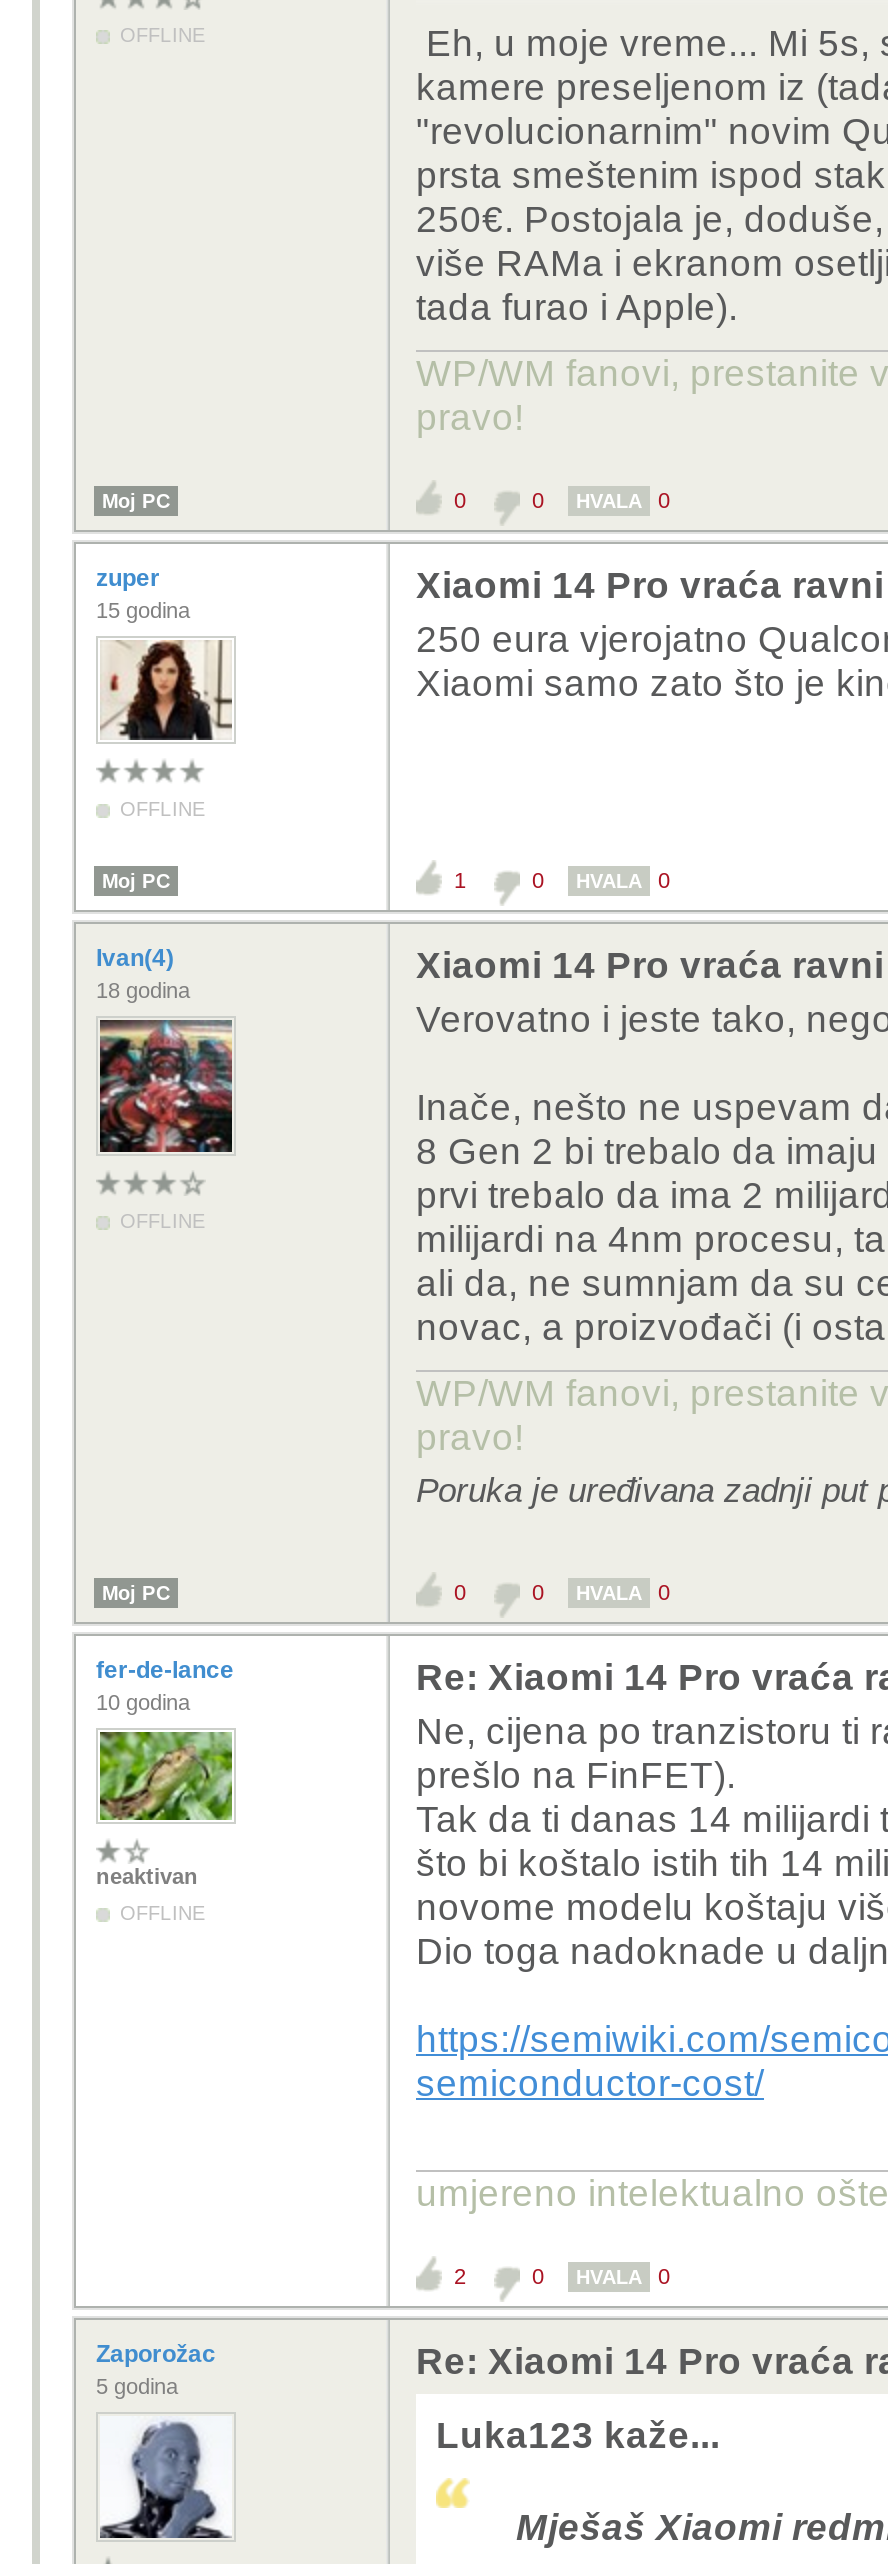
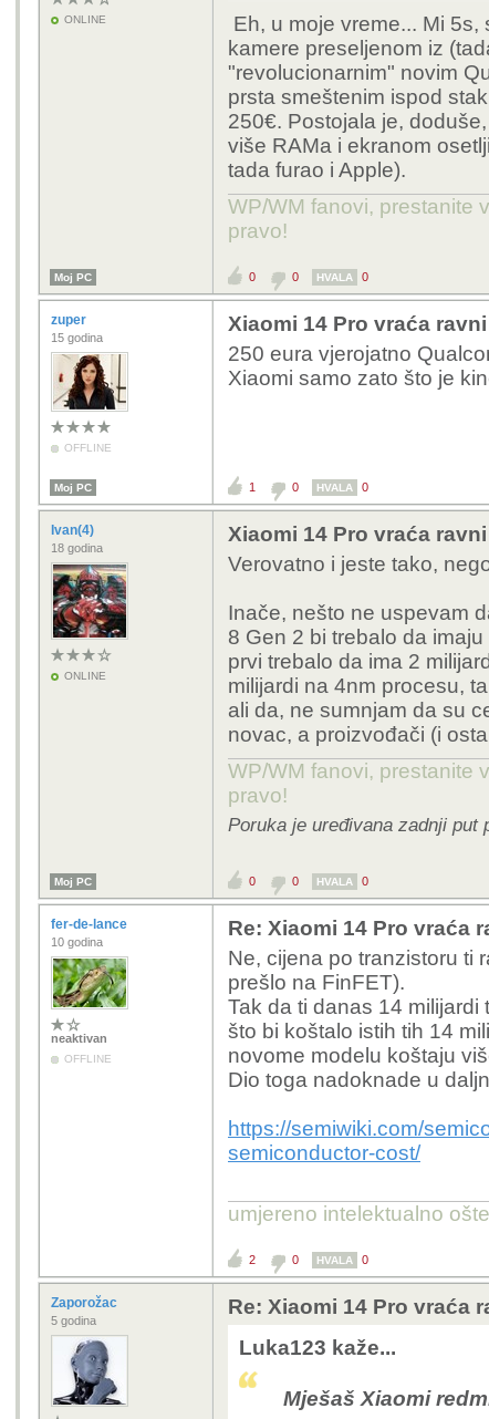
- OFFLINE
+ ONLINE

- OFFLINE
+ ONLINE
